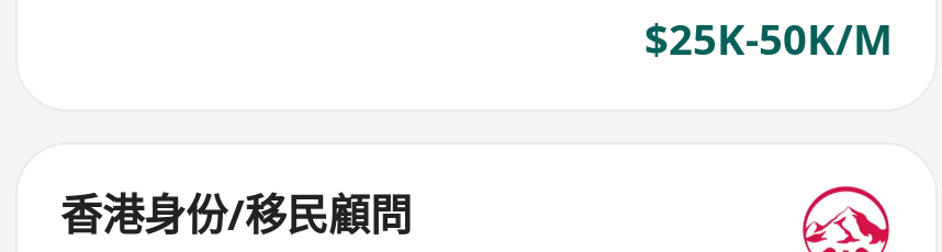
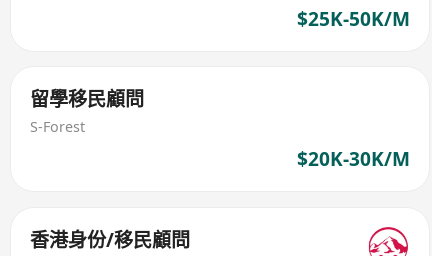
+ 留學移民顧問
+ S-Forest
+ $20K-30K/M
